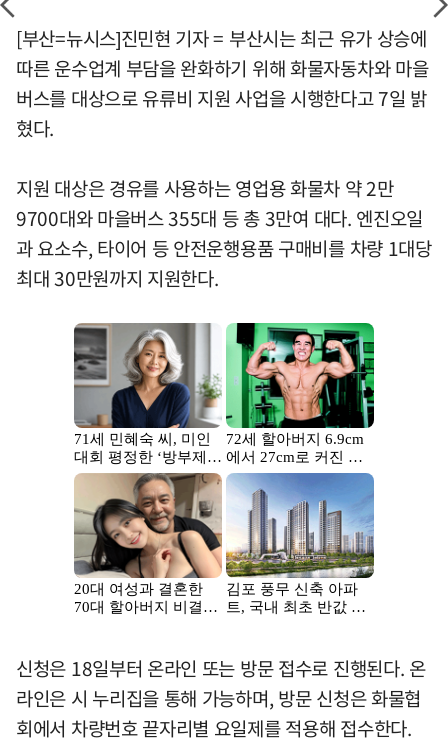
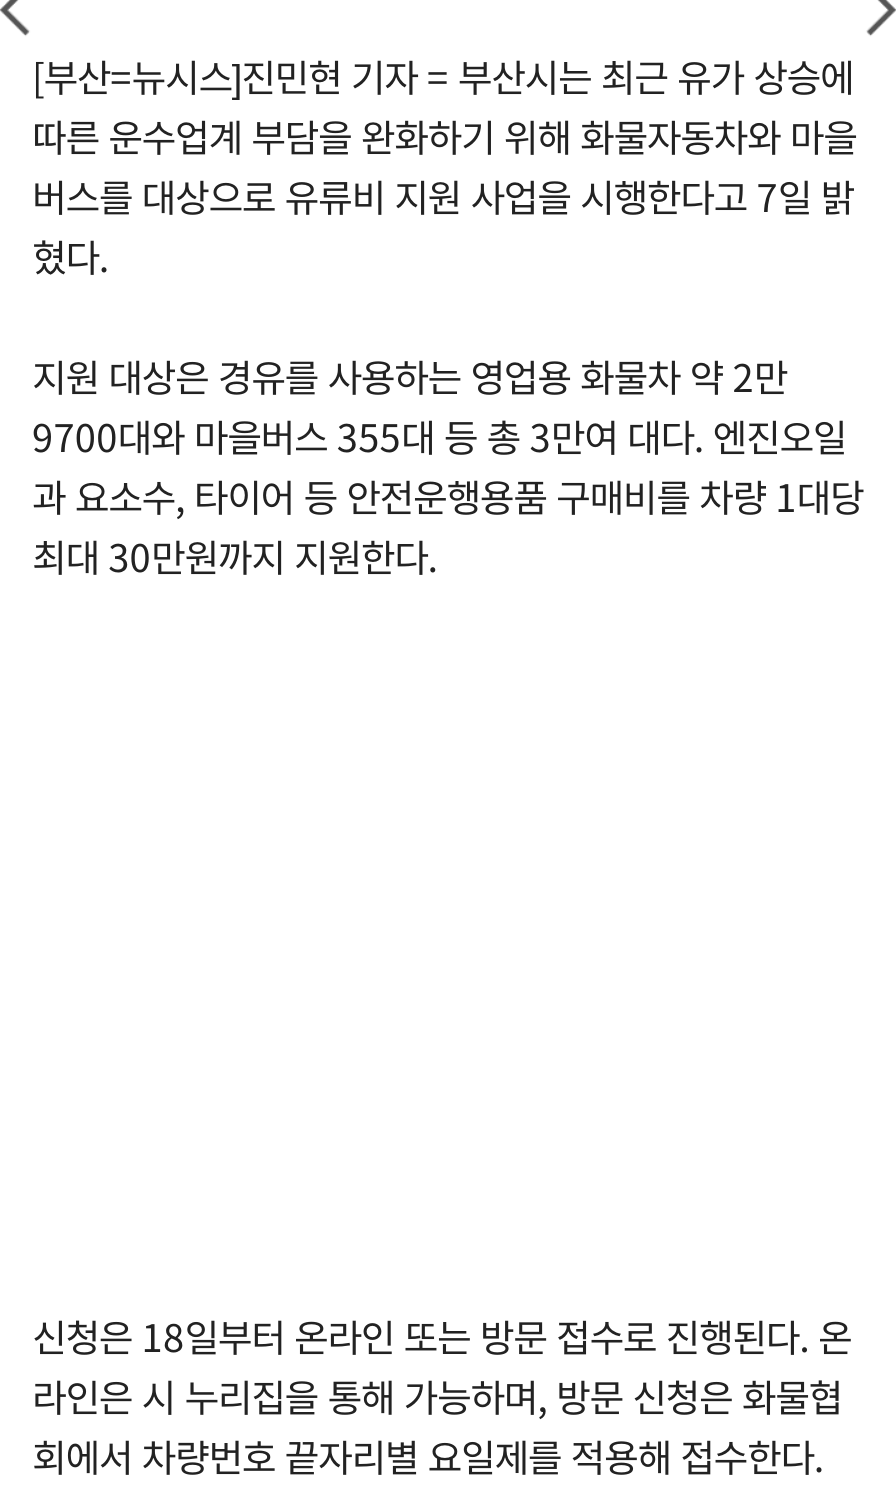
- [image]

- [image]
